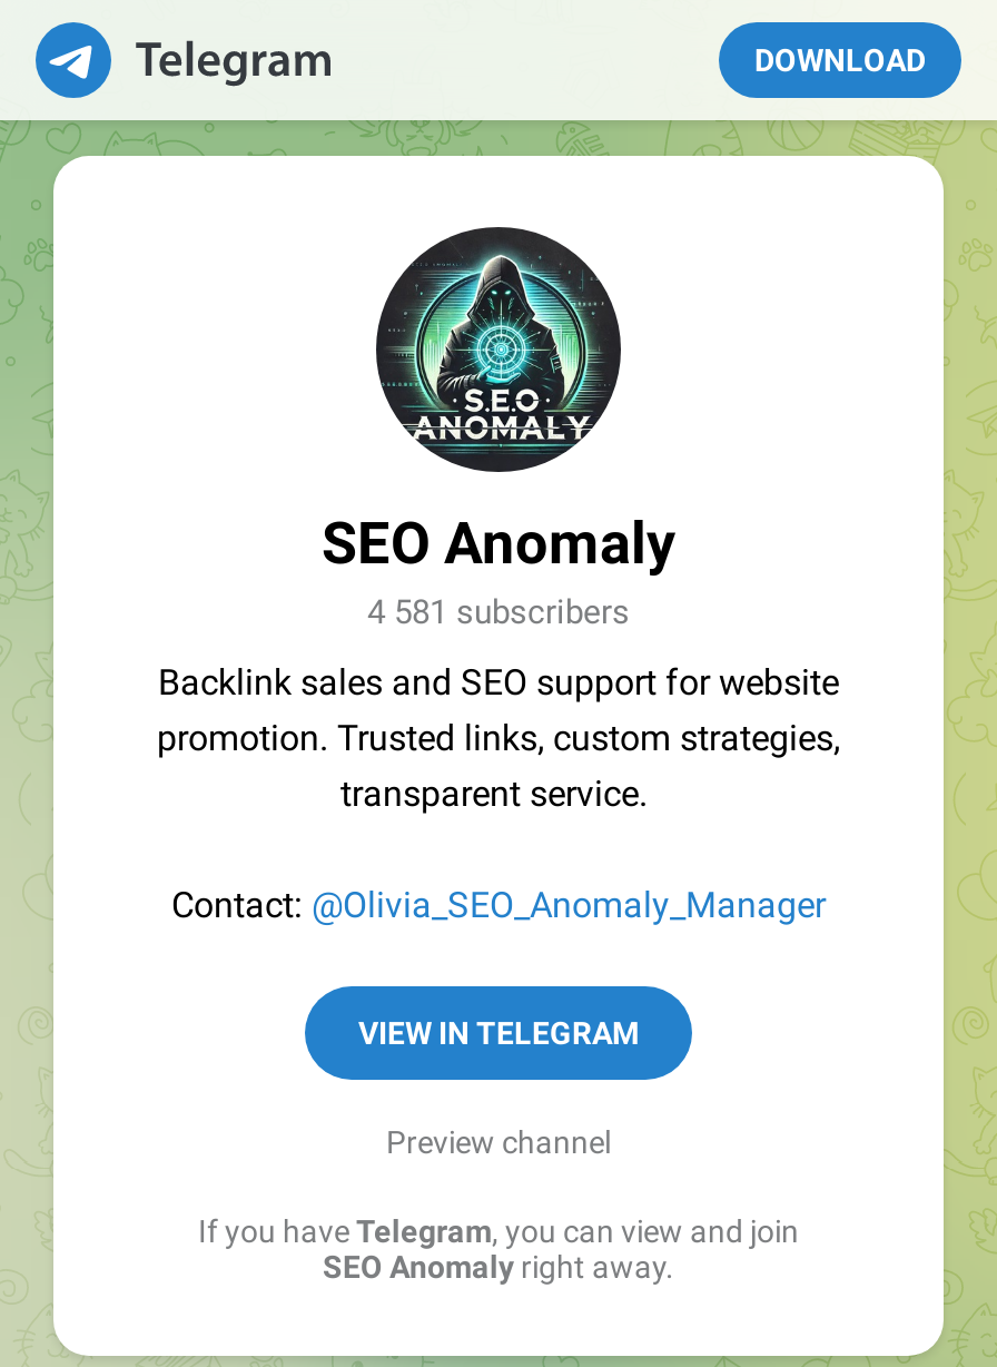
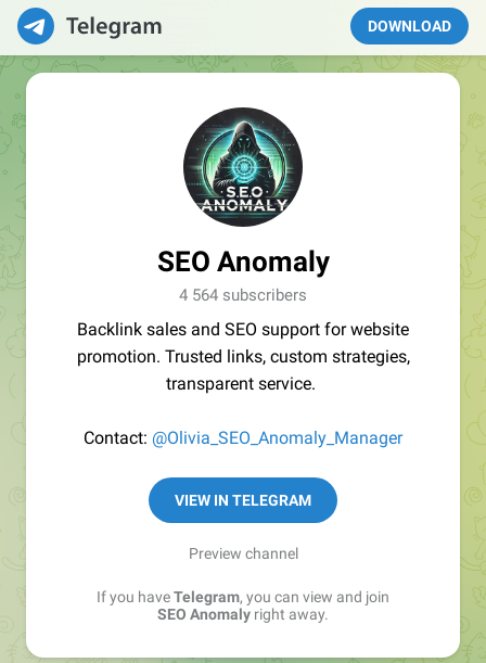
- 4 581 subscribers
+ 4 564 subscribers
